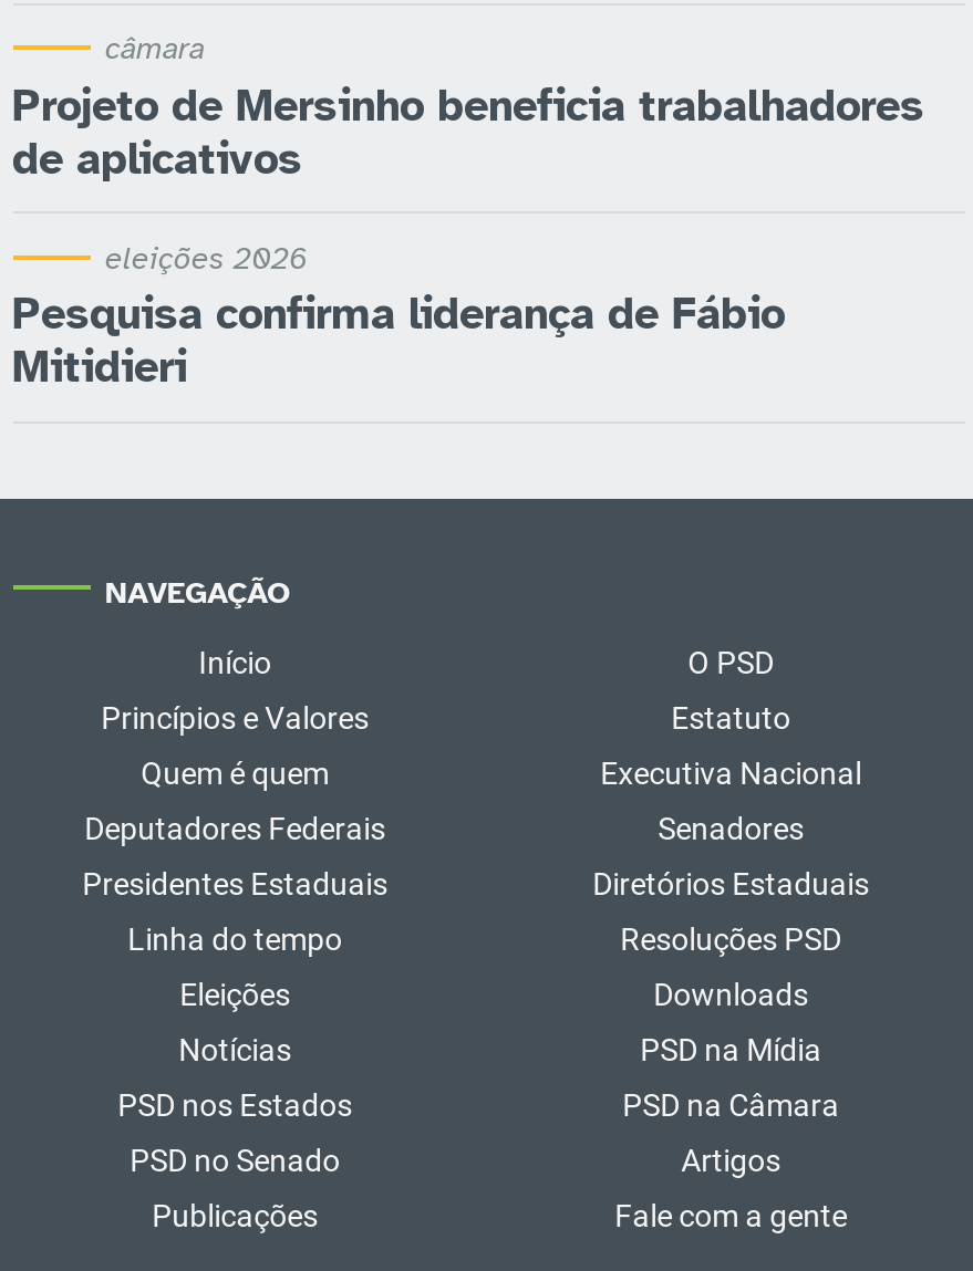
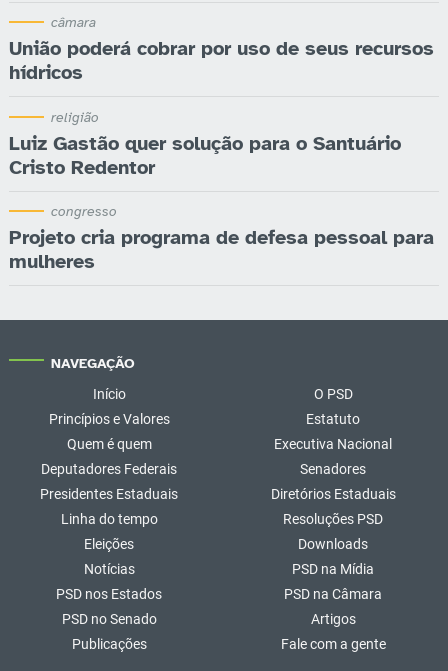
- Projeto de Mersinho beneficia trabalhadores
- de aplicativos
- eleições 2026
- Pesquisa confirma liderança de Fábio
- Mitidieri
+ União poderá cobrar por uso de seus recursos
+ hídricos
+ religião
+ Luiz Gastão quer solução para o Santuário
+ Cristo Redentor
+ congresso
+ Projeto cria programa de defesa pessoal para
+ mulheres
